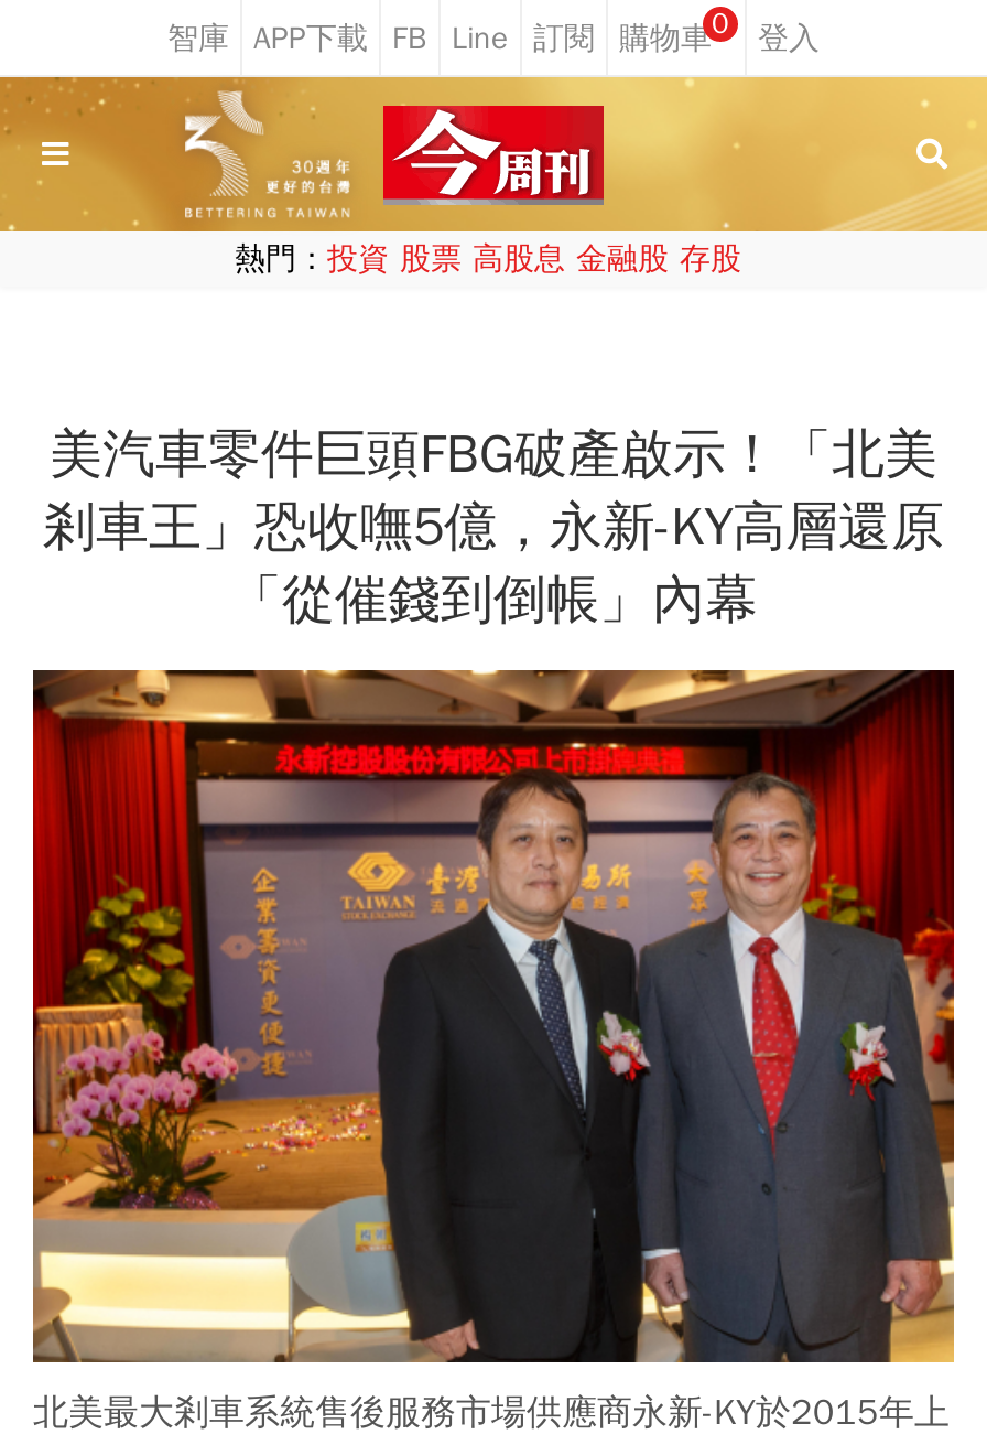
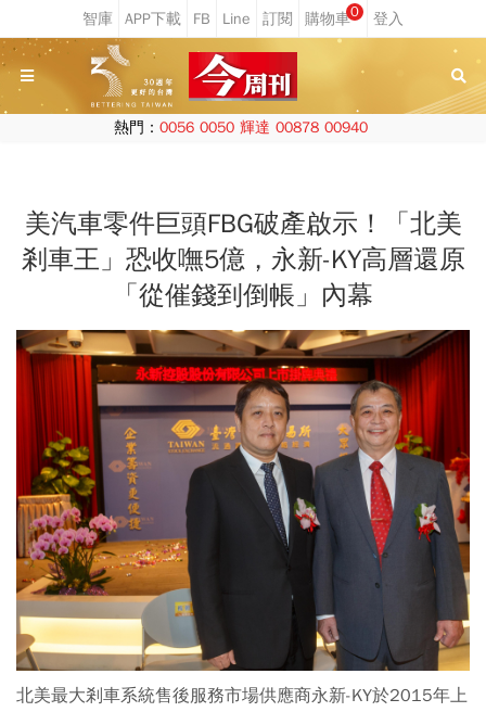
- 熱門：投資 股票 高股息 金融股 存股
+ 熱門：0056 0050 輝達 00878 00940
